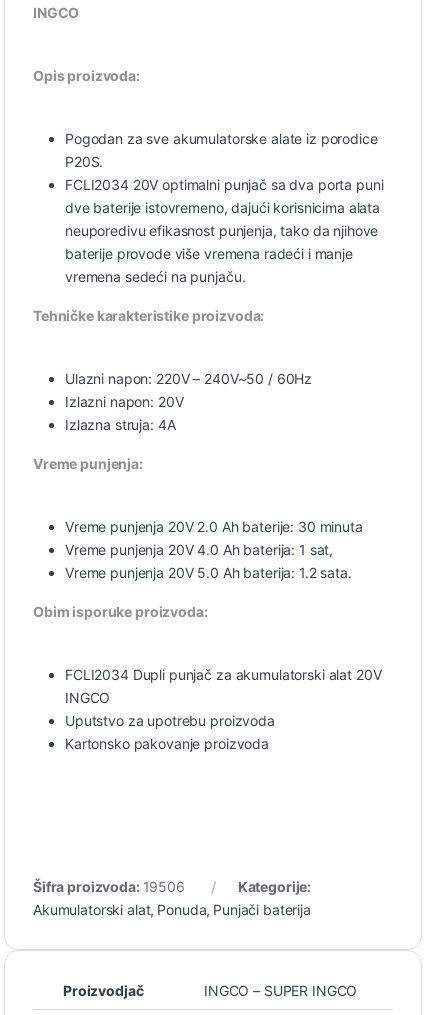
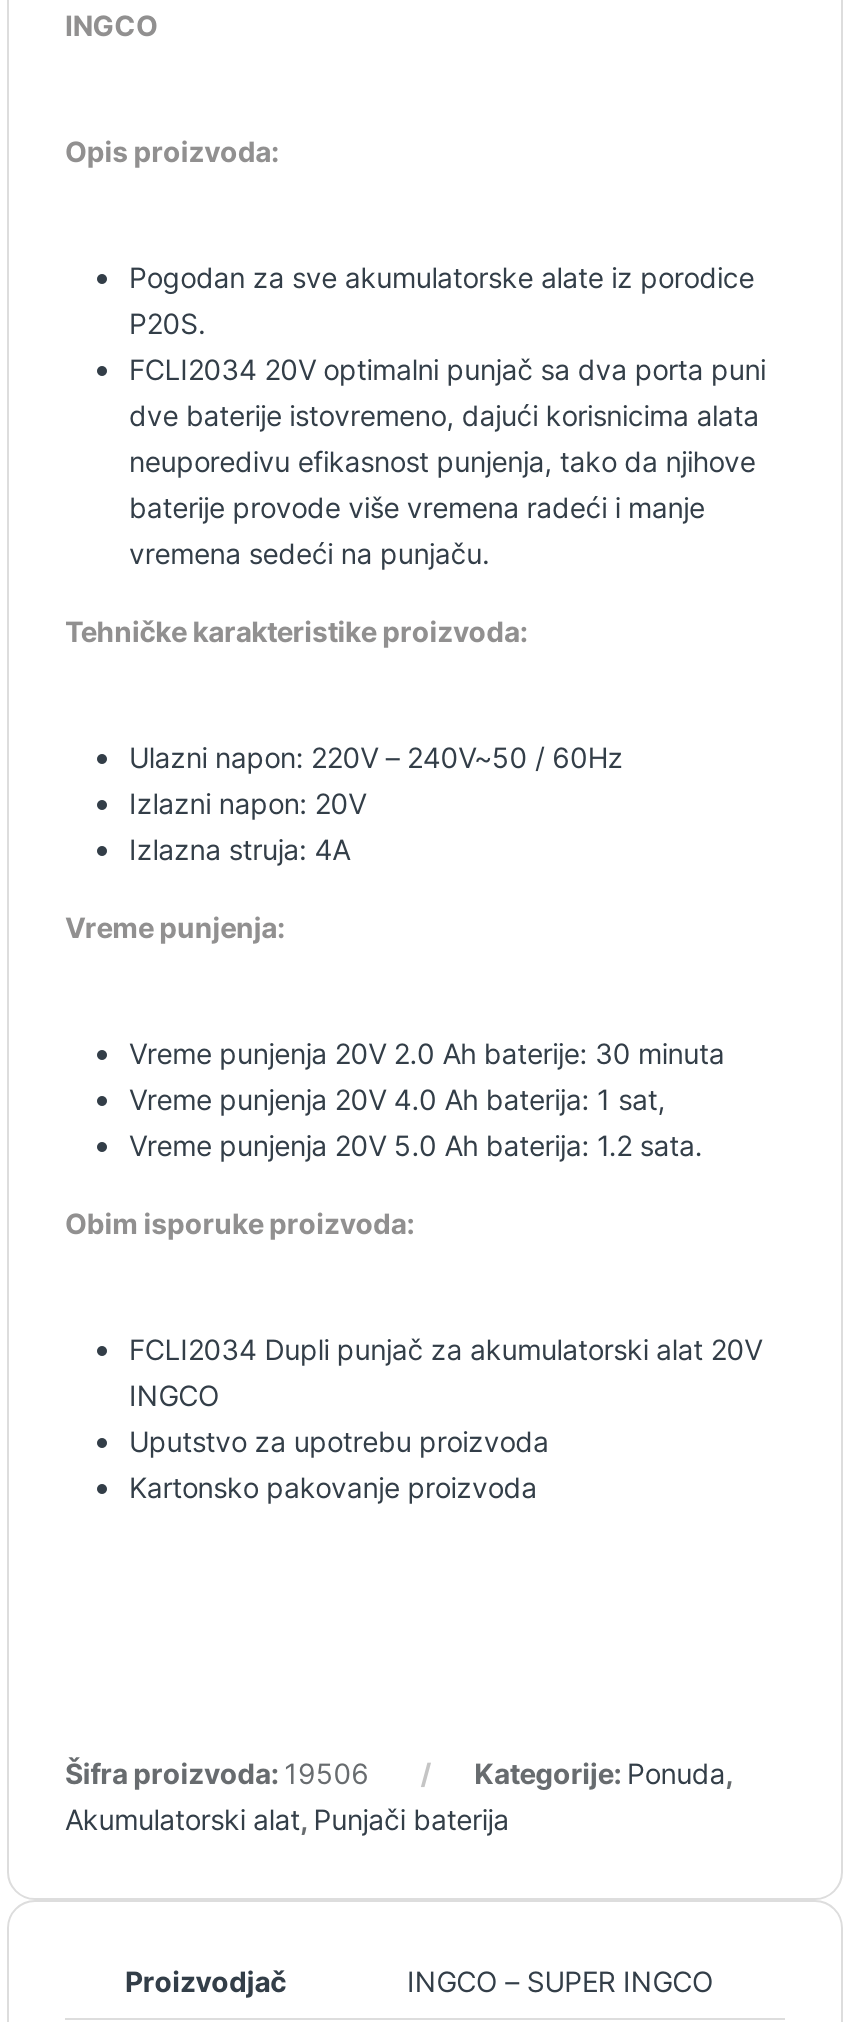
- Kategorije:
- Akumulatorski alat, Ponuda, Punjači baterija
+ Kategorije: Ponuda,
+ Akumulatorski alat, Punjači baterija
